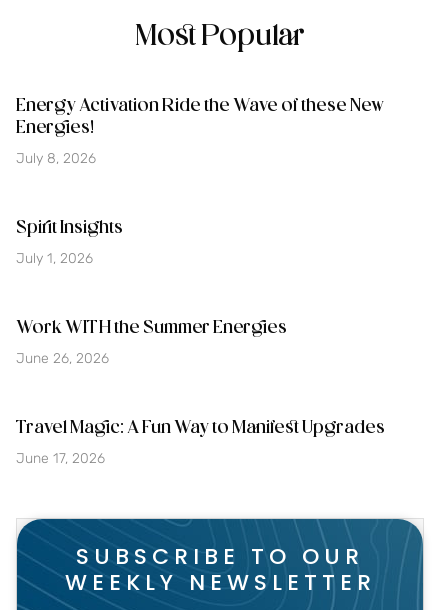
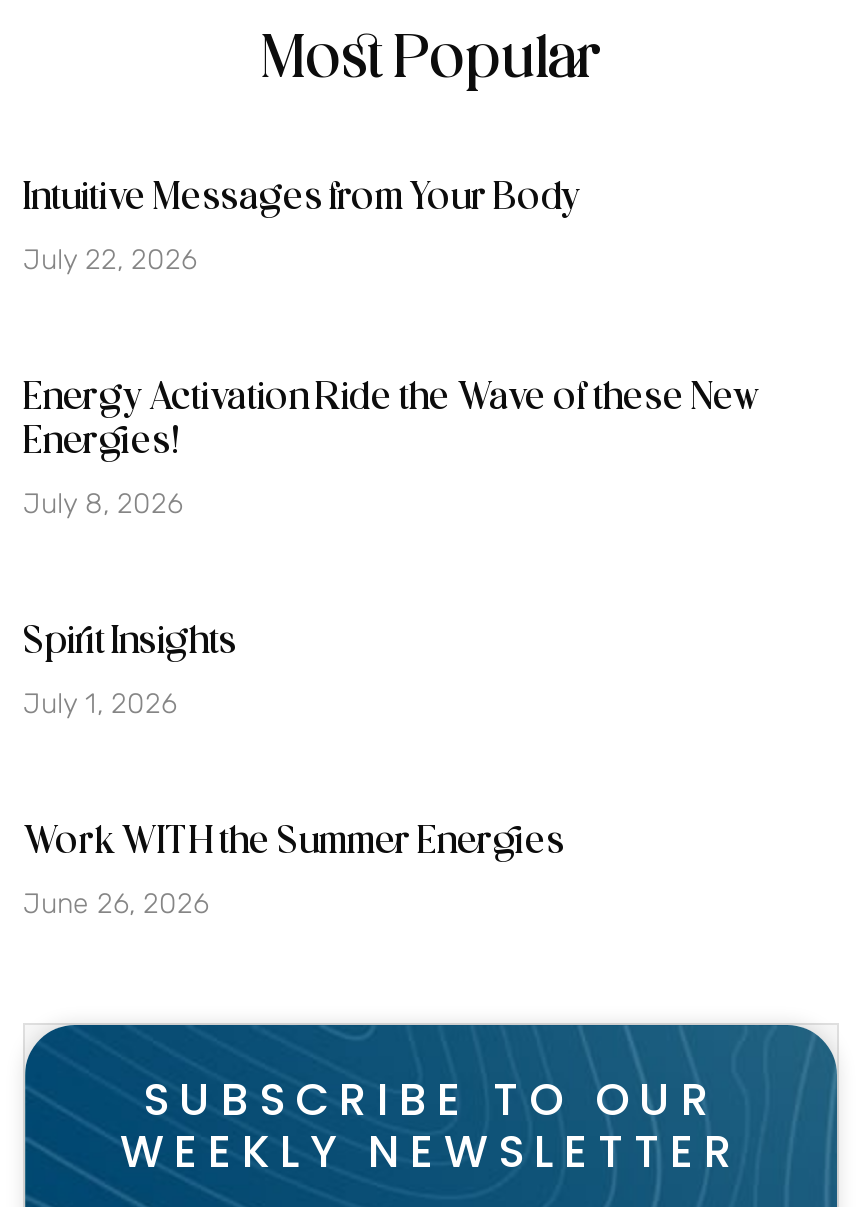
+ Intuitive Messages from Your Body
+ July 22, 2026

moved down: Energy Activation Ride the Wave of these New | Energies! | July 8, 2026 | Spirit Insights | July 1, 2026 | Work WITH the Summer Energies | June 26, 2026

- Travel Magic: A Fun Way to Manifest Upgrades
- June 17, 2026
